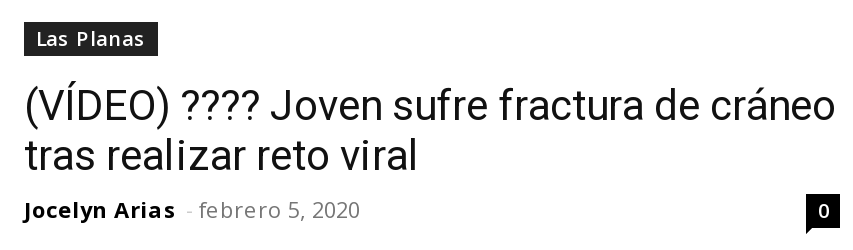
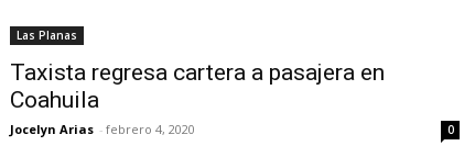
- (VÍDEO) ???? Joven sufre fractura de cráneo
- tras realizar reto viral
- Jocelyn Arias - febrero 5, 2020
+ Taxista regresa cartera a pasajera en
+ Coahuila
+ Jocelyn Arias - febrero 4, 2020
